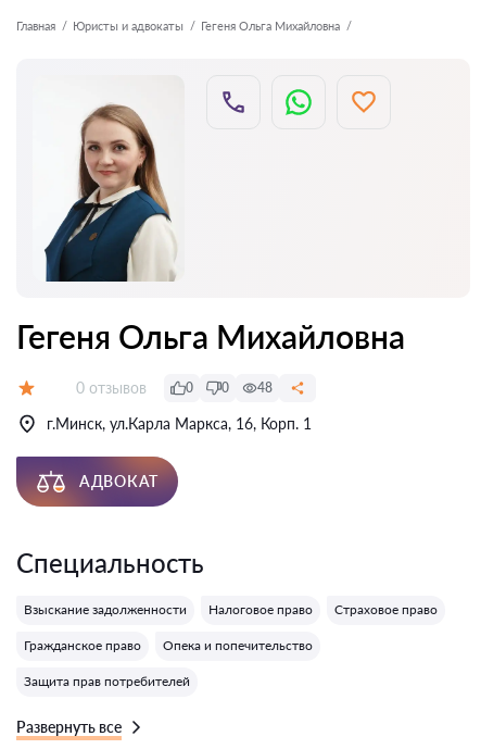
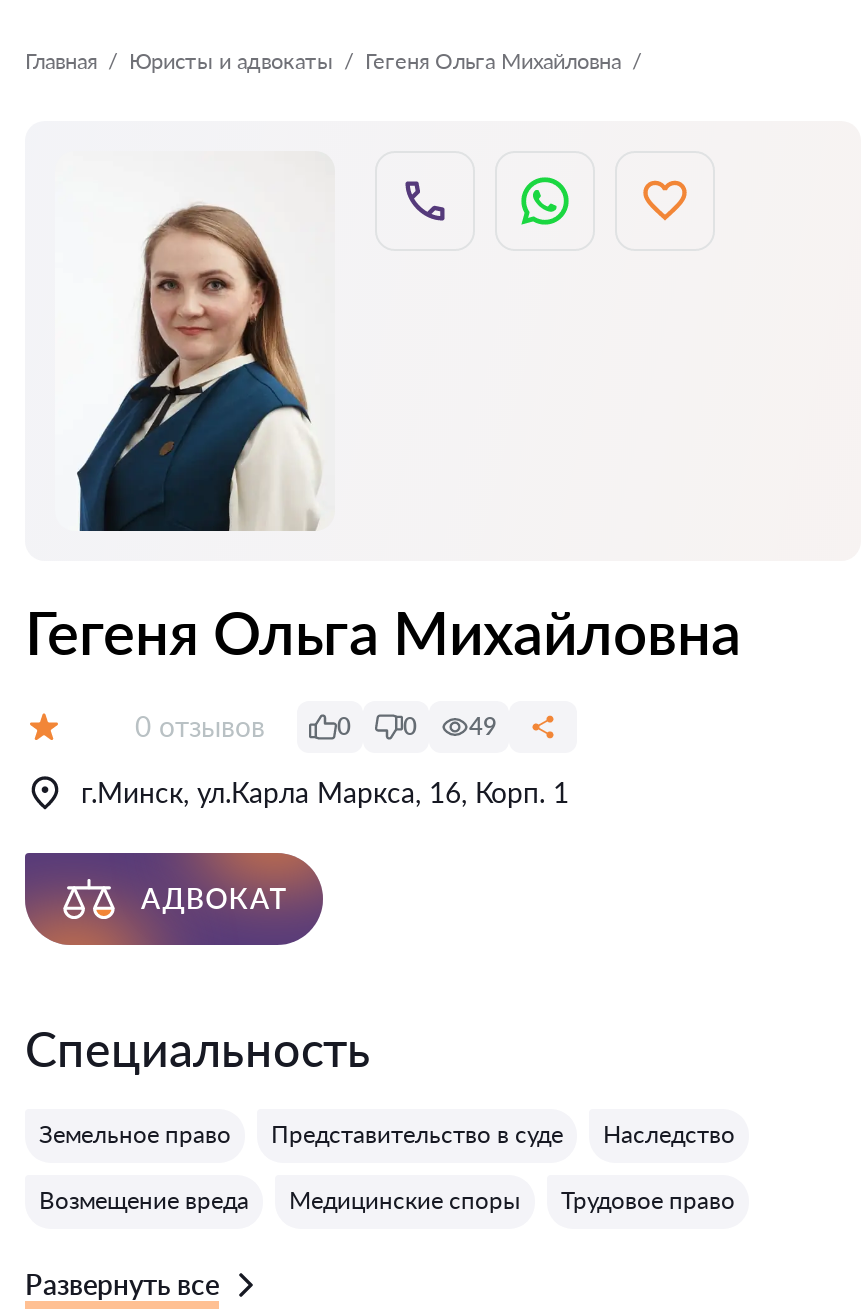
- 48
+ 49

- Взыскание задолженности
- Налоговое право
- Страховое право
- Гражданское право
- Опека и попечительство
- Защита прав потребителей
+ Земельное право
+ Представительство в суде
+ Наследство
+ Возмещение вреда
+ Медицинские споры
+ Трудовое право
